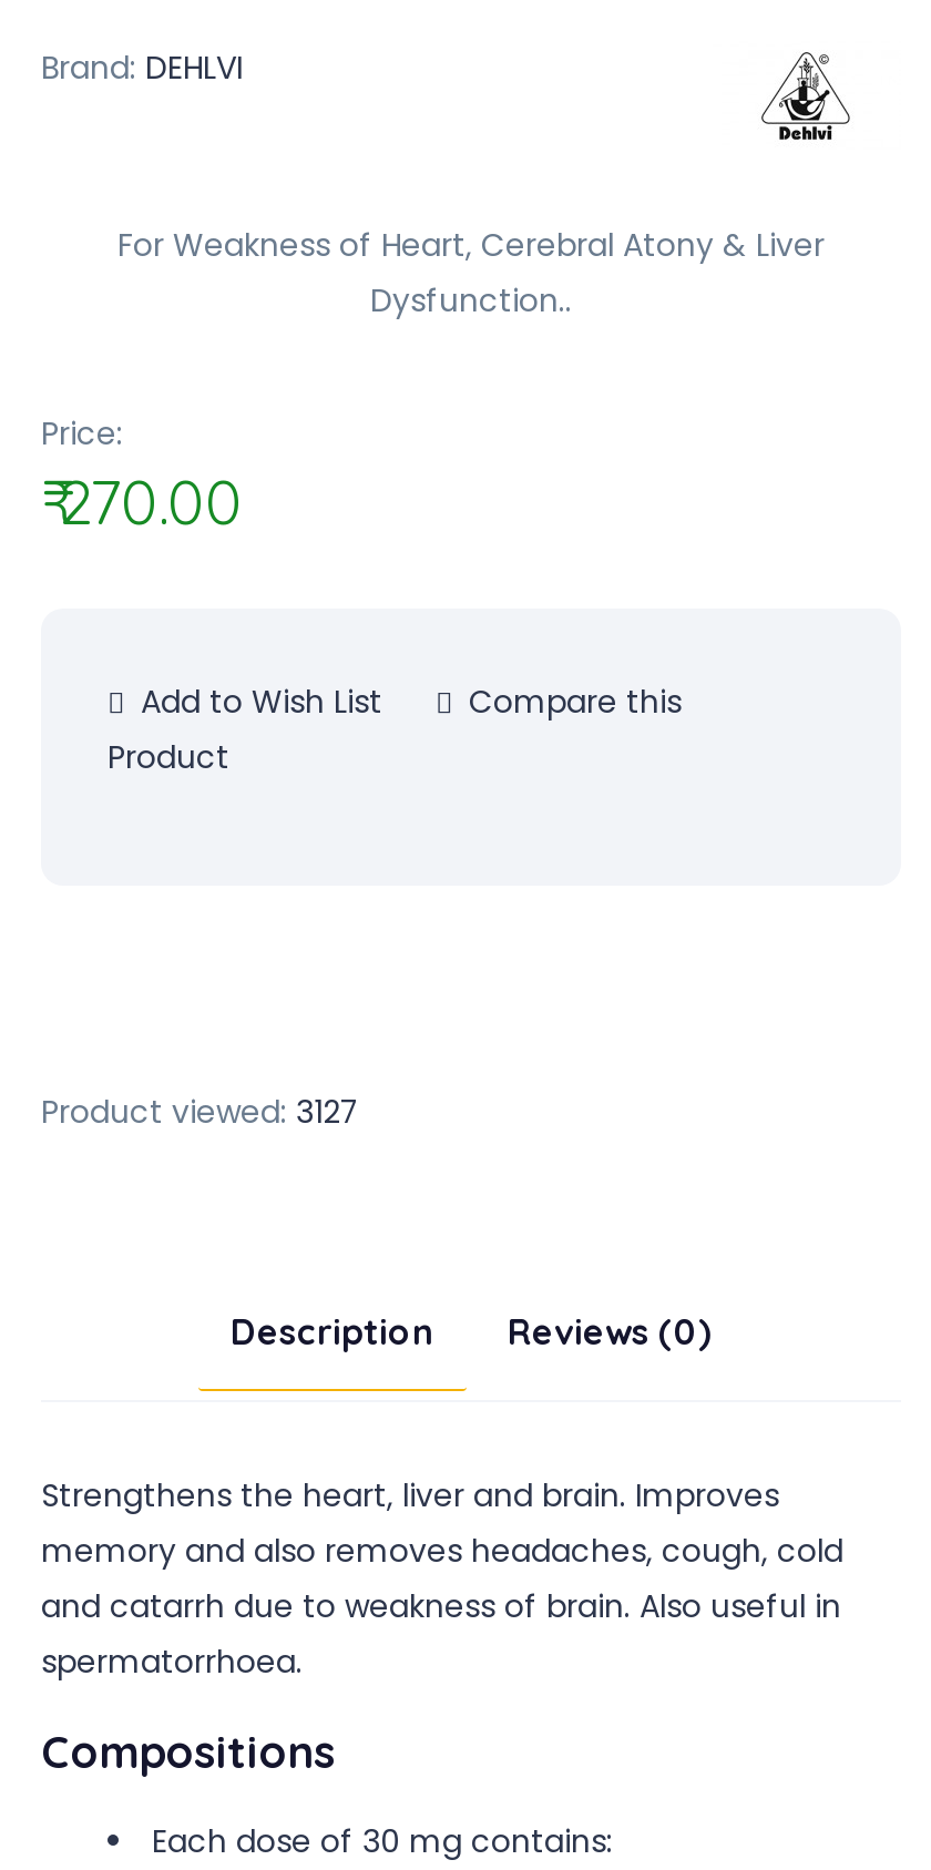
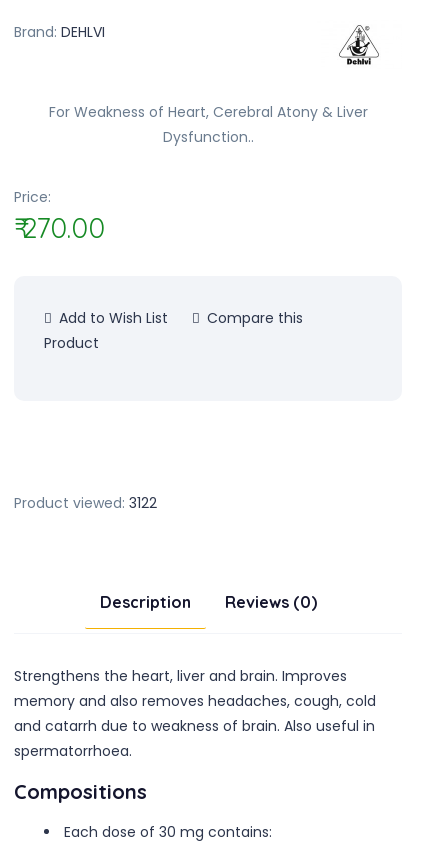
- Product viewed: 3127
+ Product viewed: 3122
